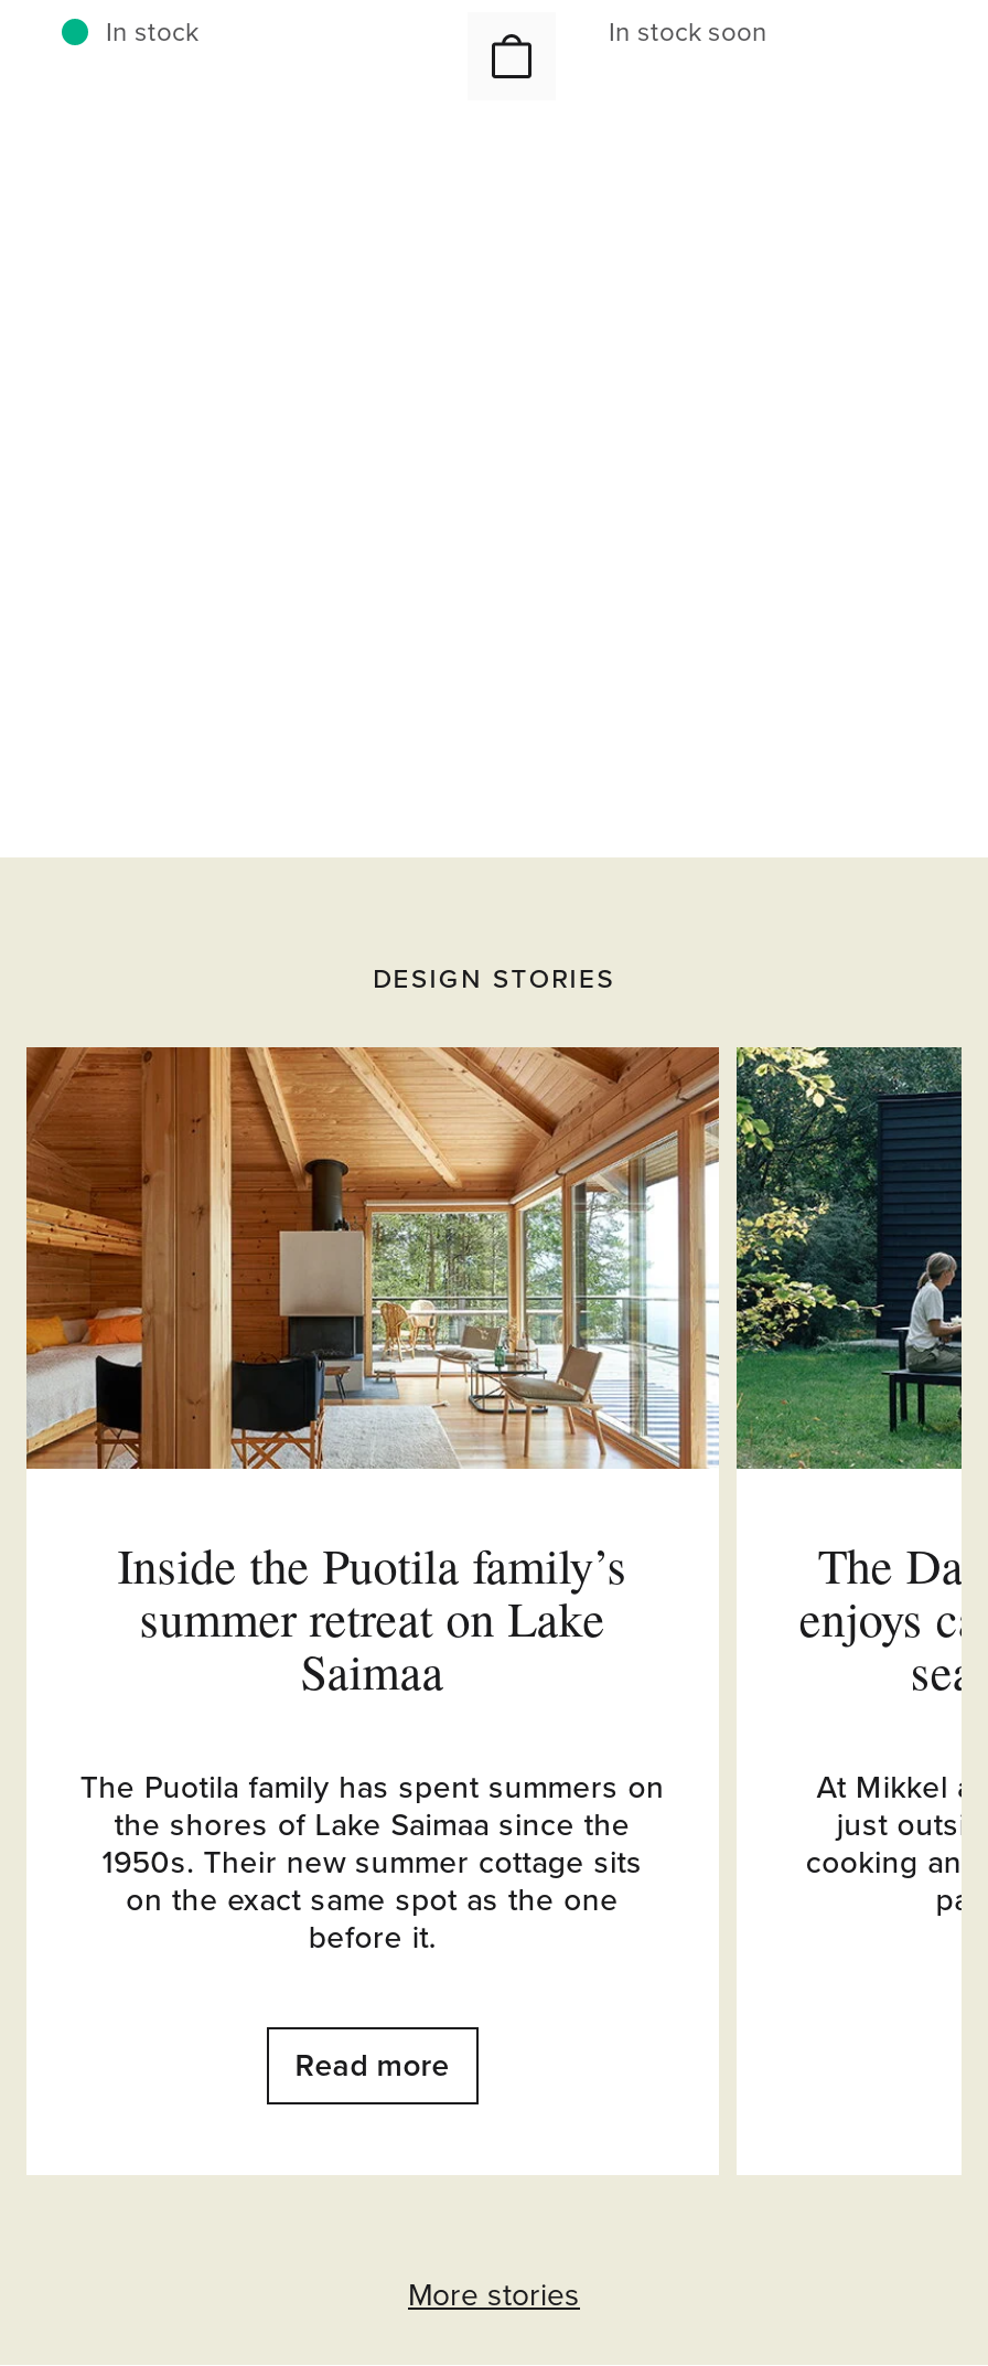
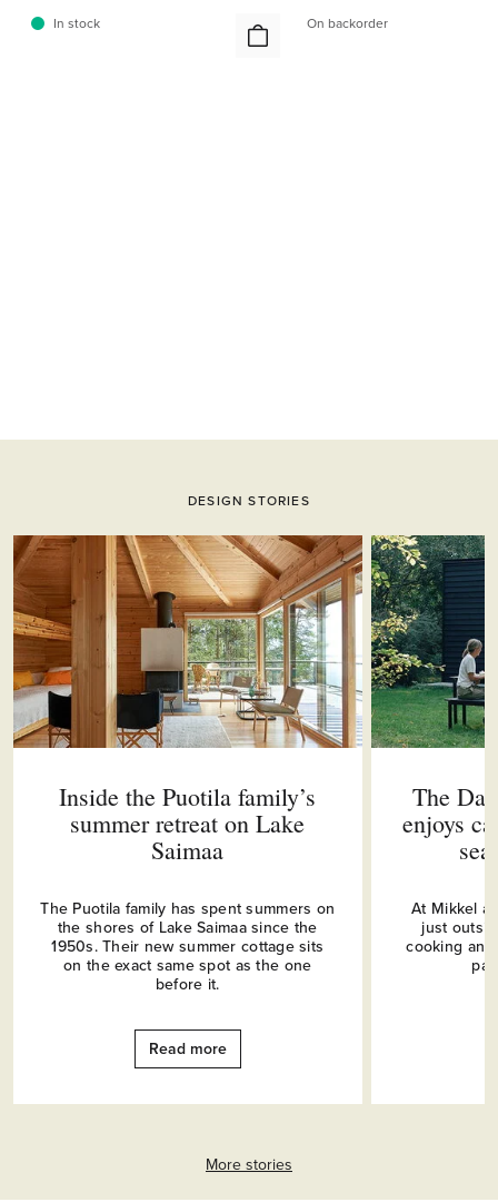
- In stock soon
+ On backorder
